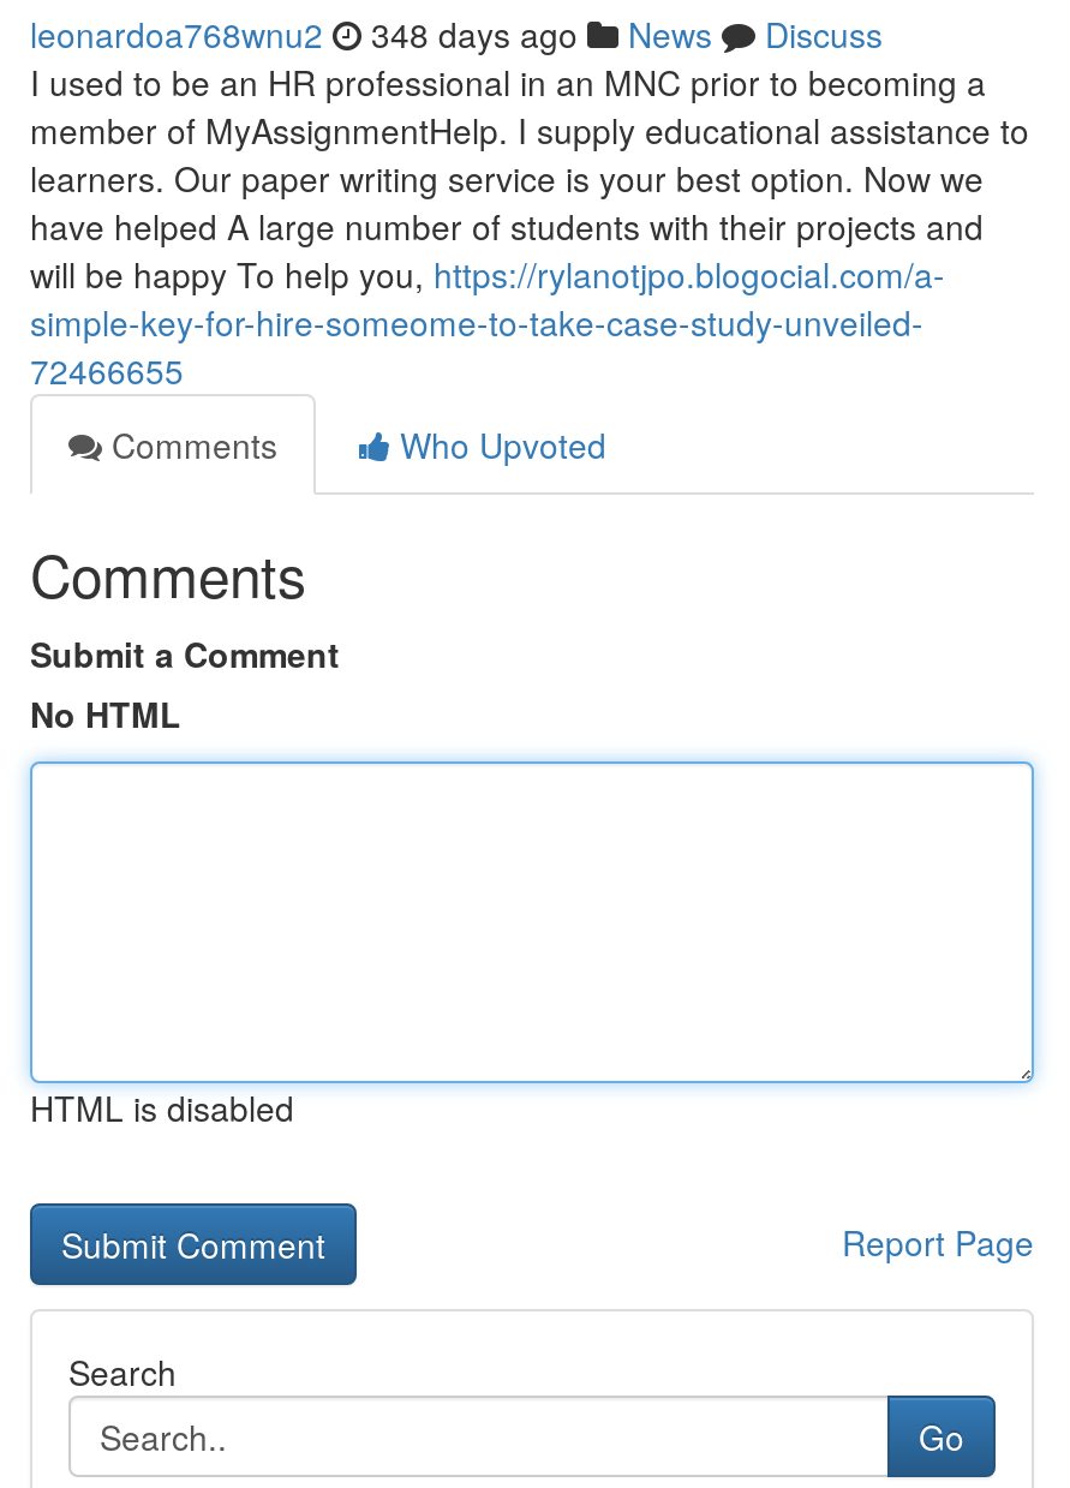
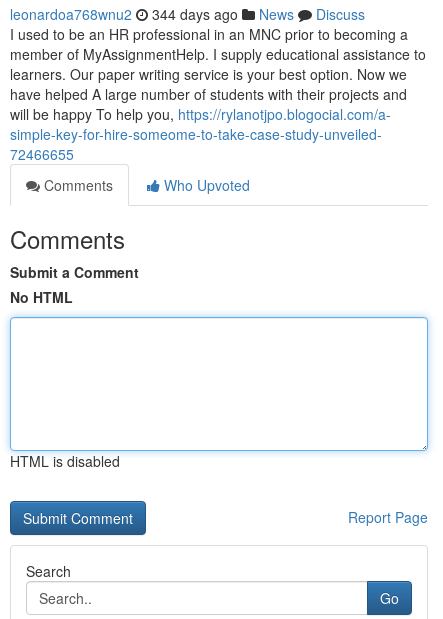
- leonardoa768wnu2 348 days ago News Discuss
+ leonardoa768wnu2 344 days ago News Discuss
